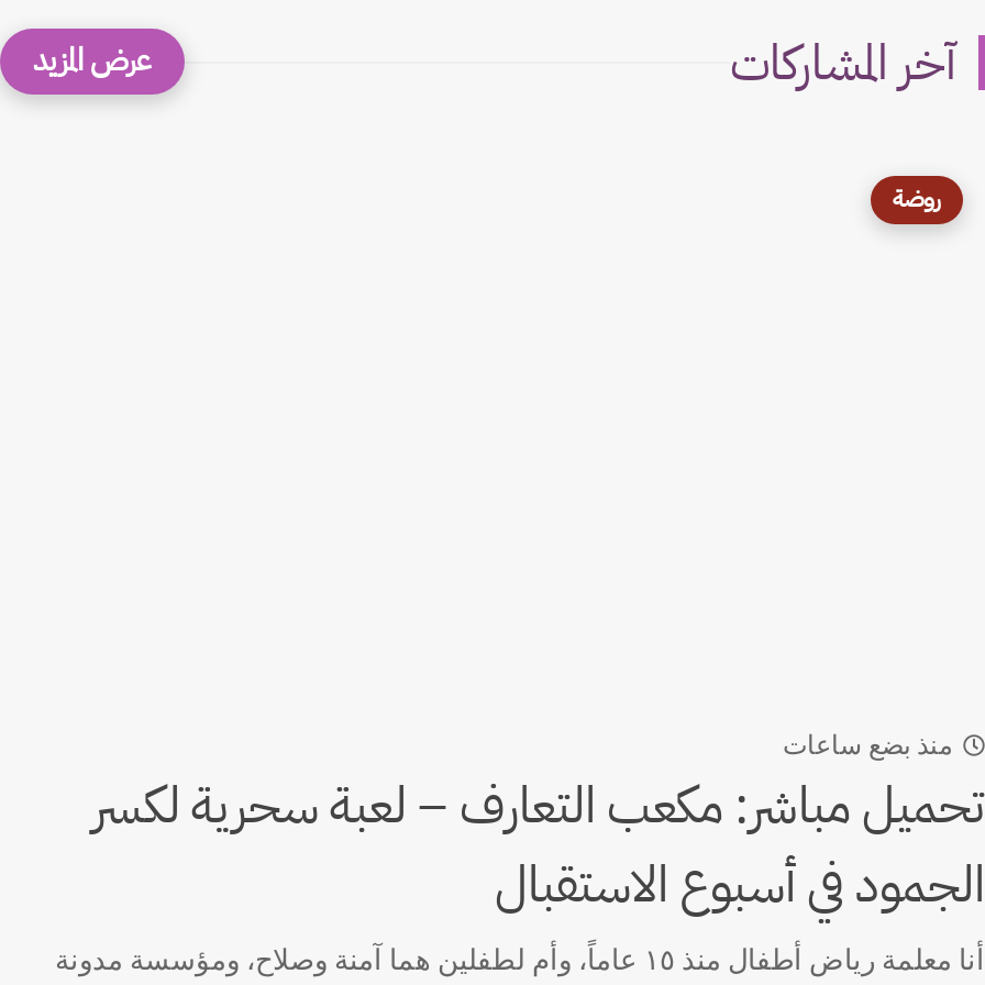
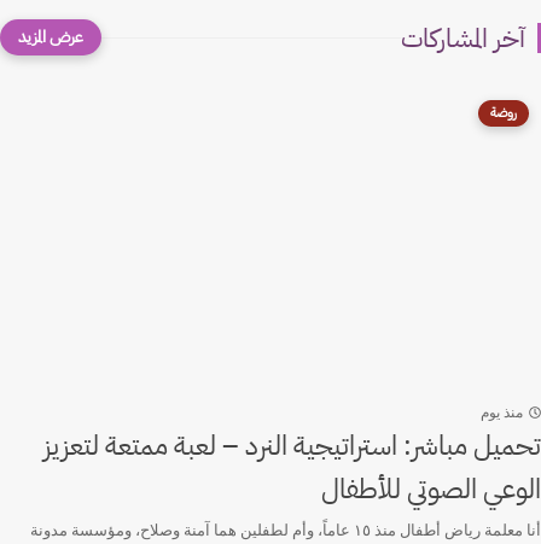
- منذ بضع ساعات
- تحميل مباشر: مكعب التعارف – لعبة سحرية لكسر
- الجمود في أسبوع الاستقبال
+ منذ يوم
+ تحميل مباشر: استراتيجية النرد – لعبة ممتعة لتعزيز
+ الوعي الصوتي للأطفال
